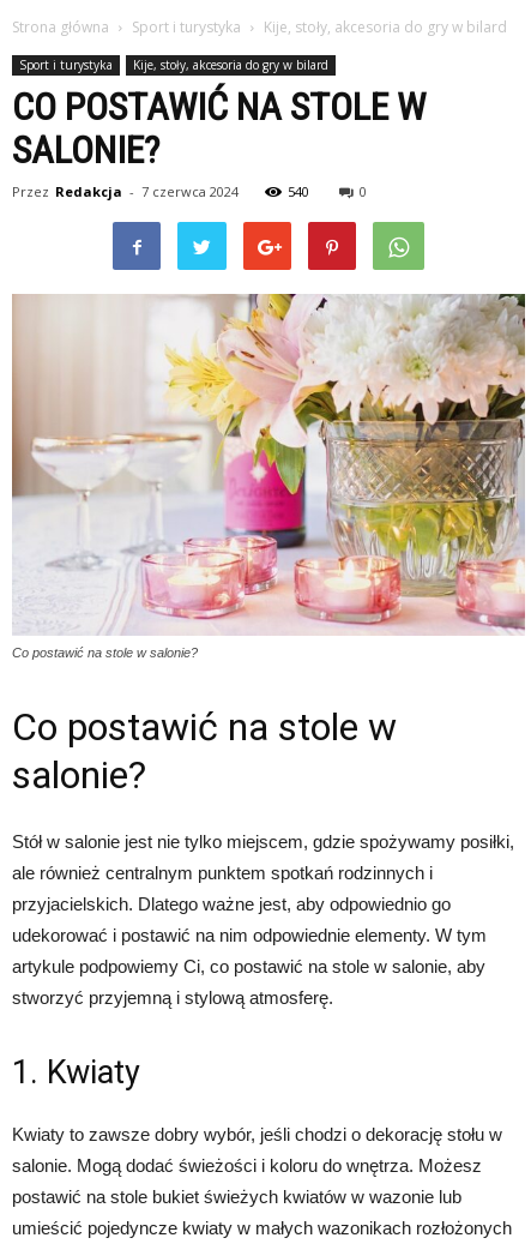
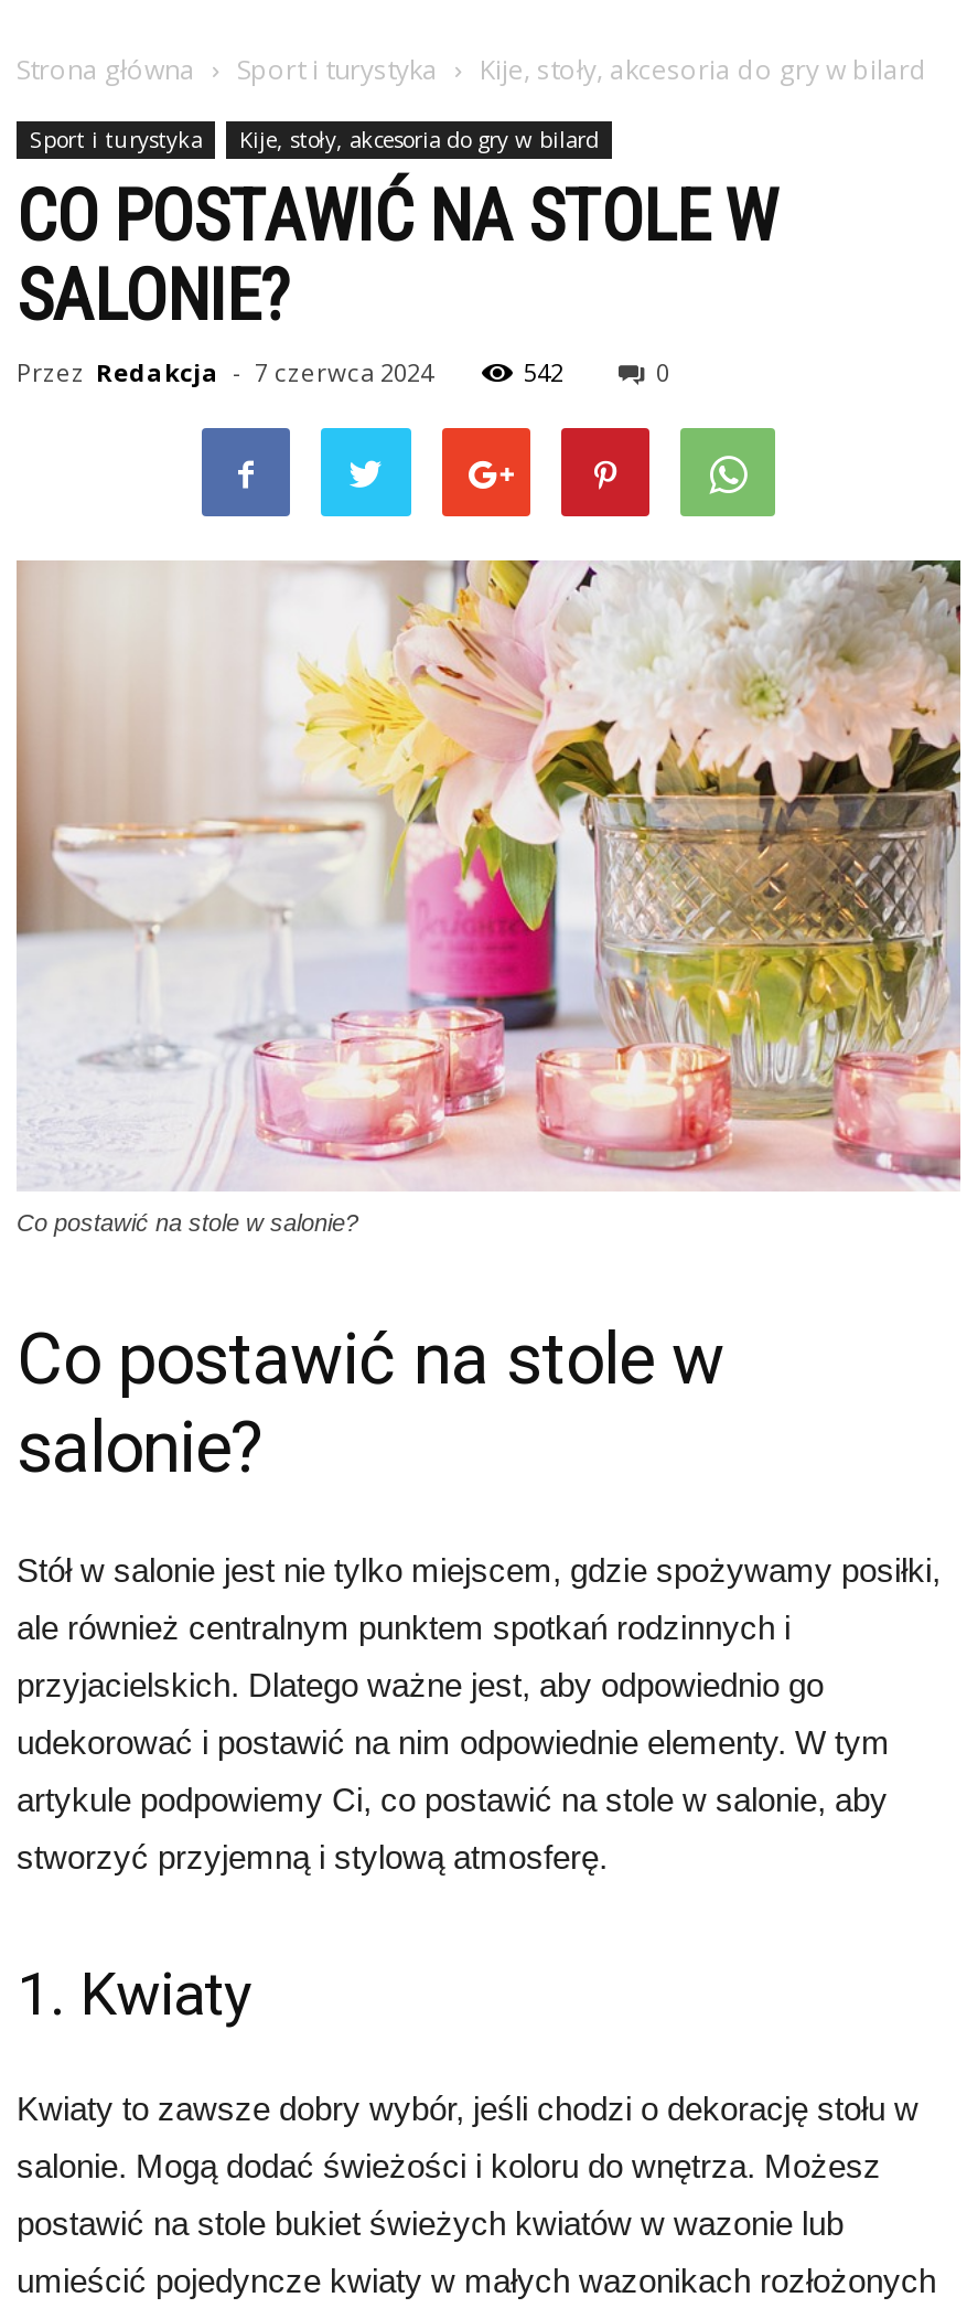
- 540
+ 542
